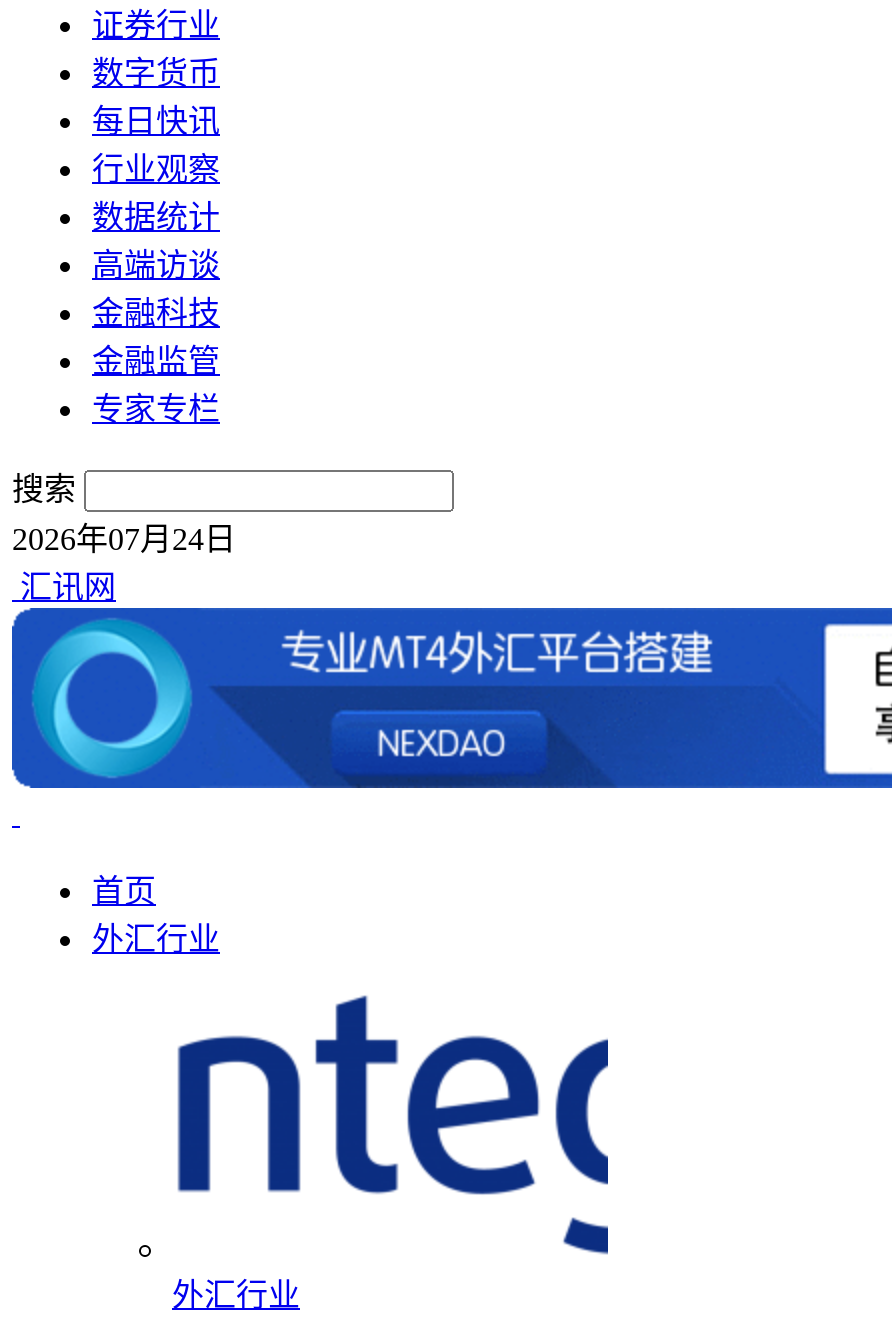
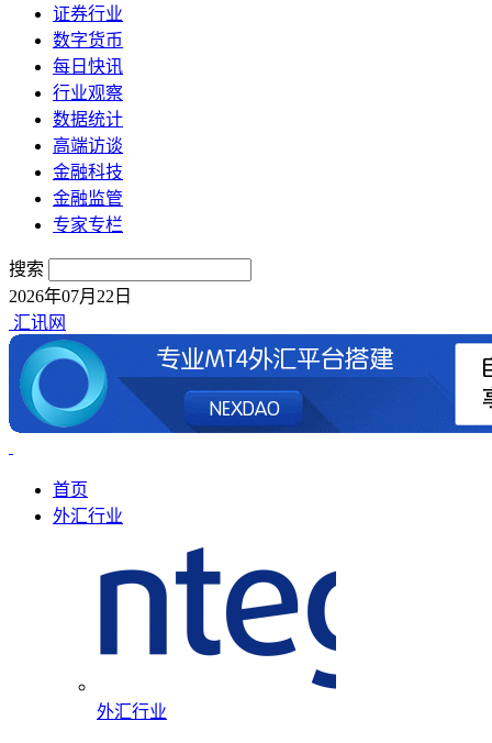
- 2026年07月24日
+ 2026年07月22日
